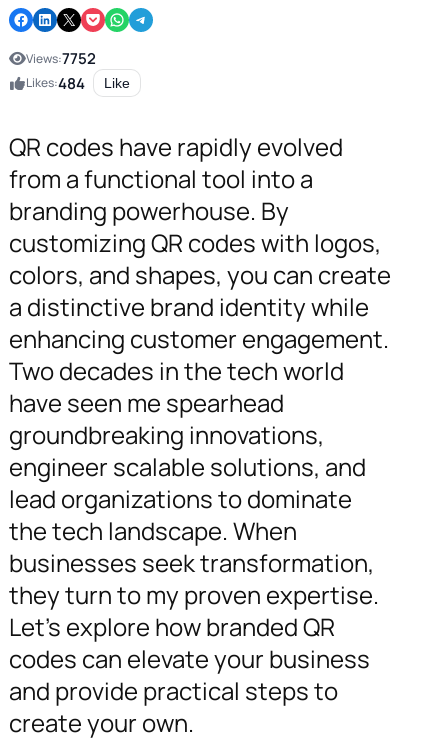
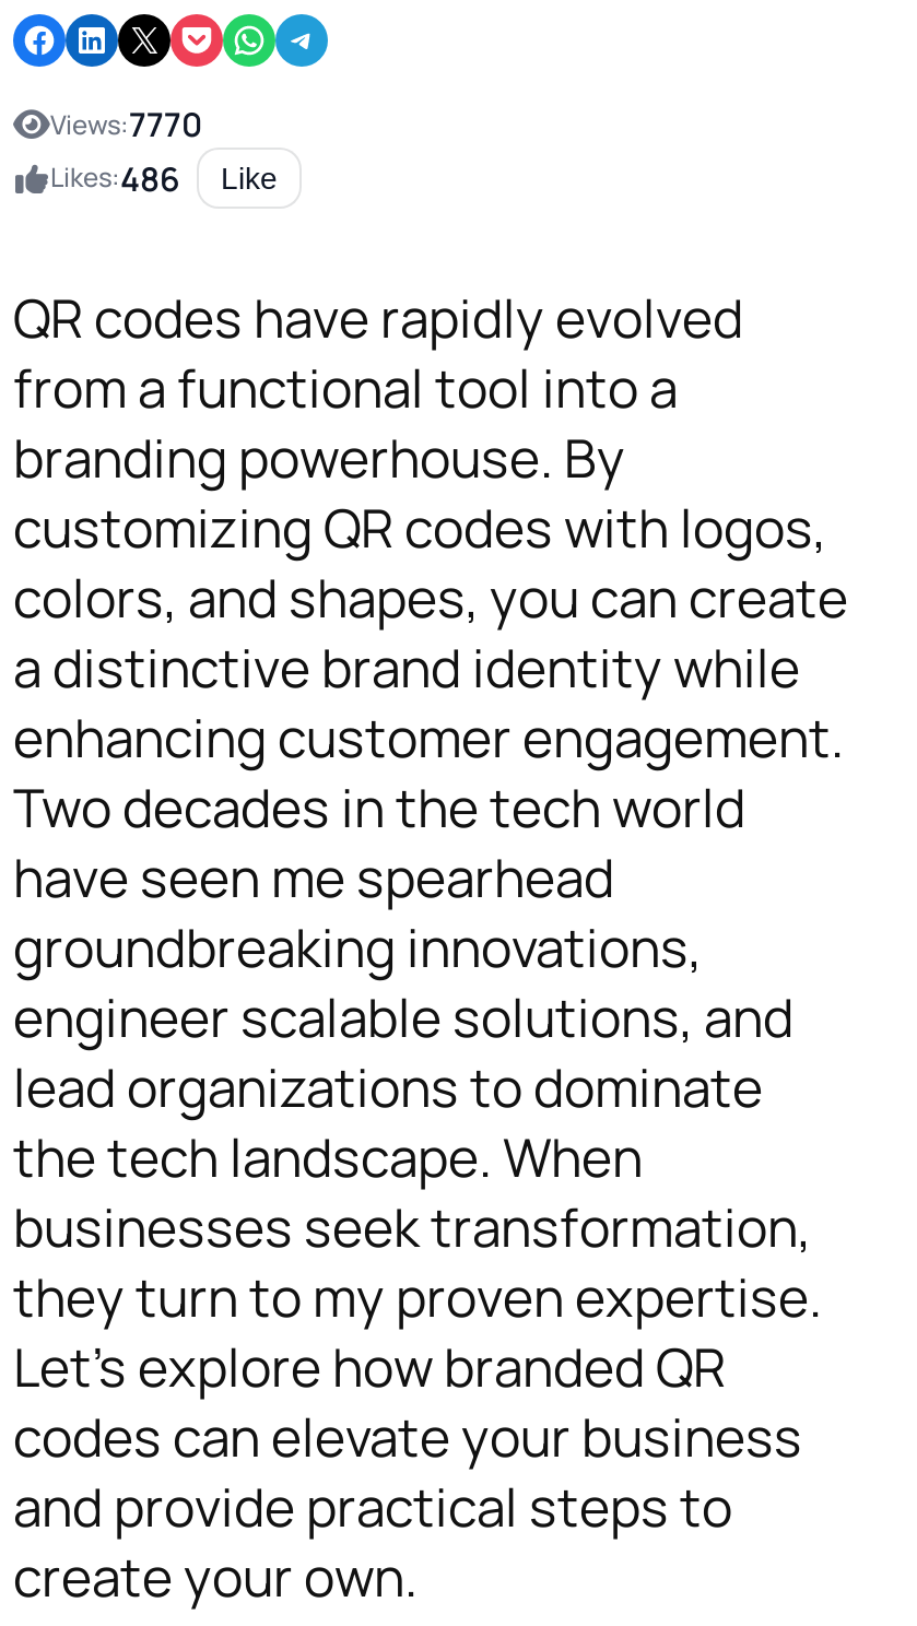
- Views:7752
+ Views:7770

- Likes:484 Like
+ Likes:486 Like
